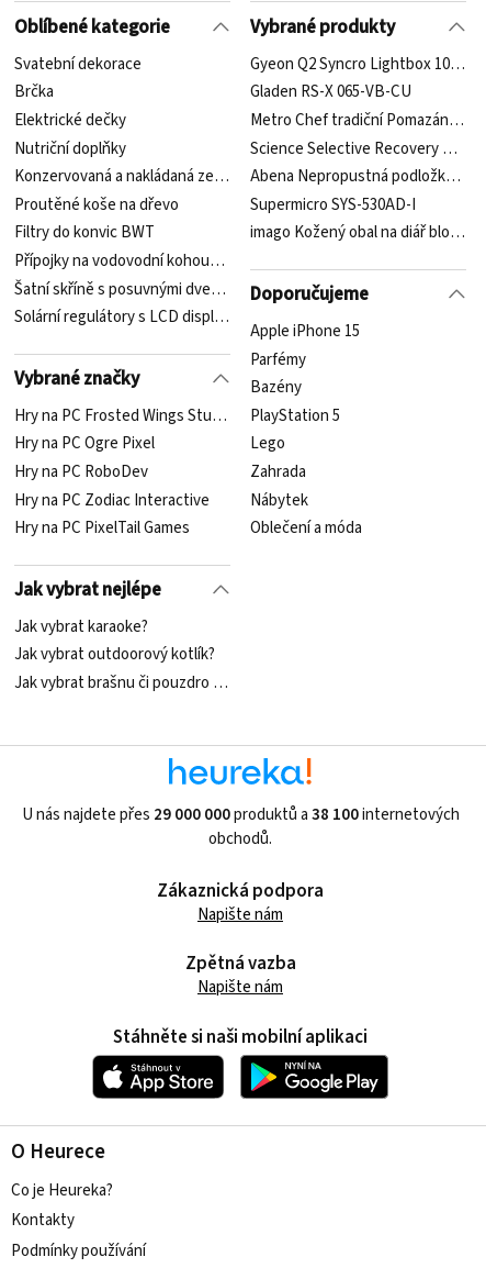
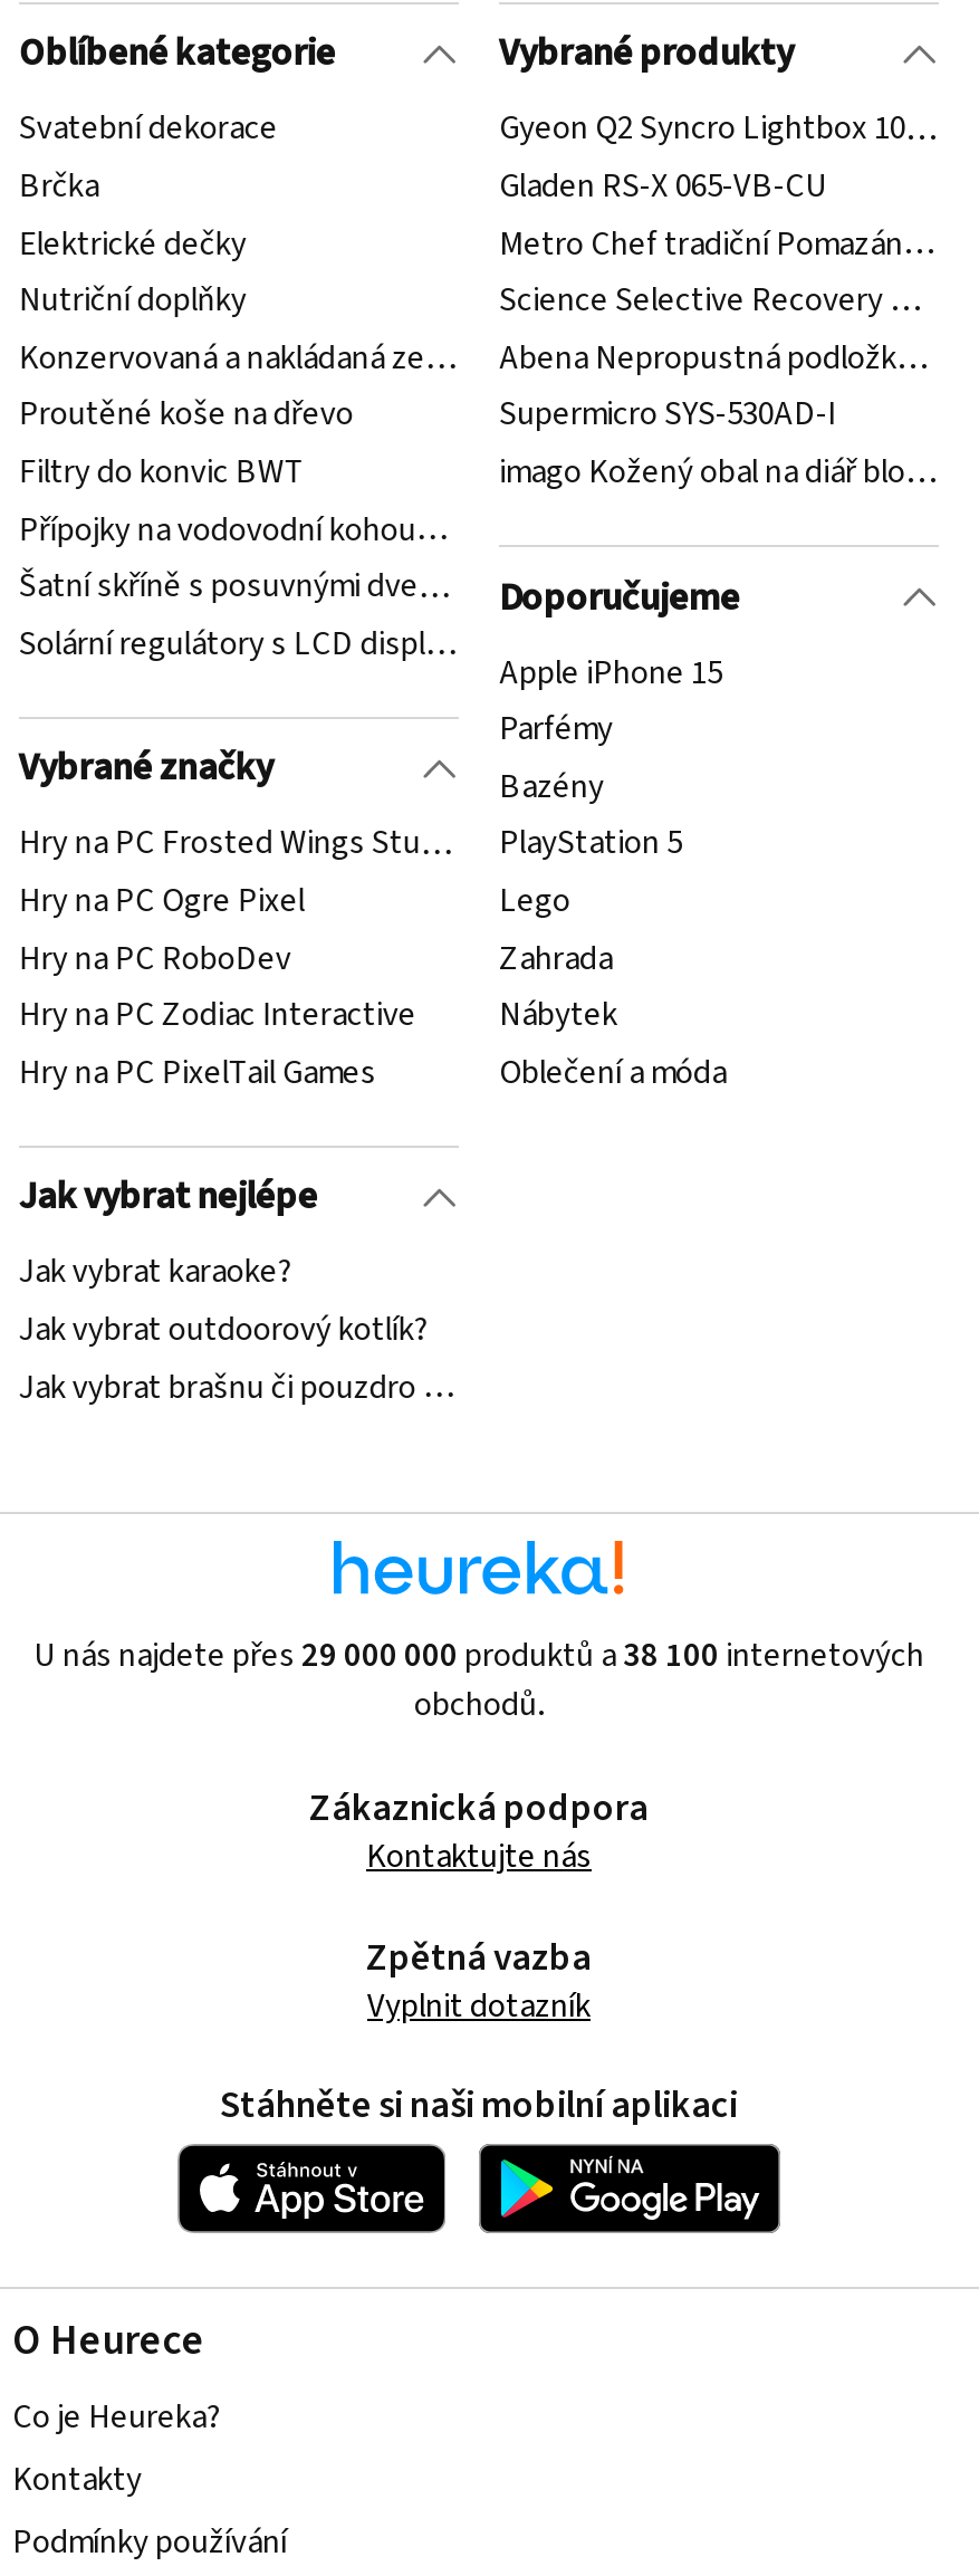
- Napište nám
+ Kontaktujte nás

- Napište nám
+ Vyplnit dotazník
